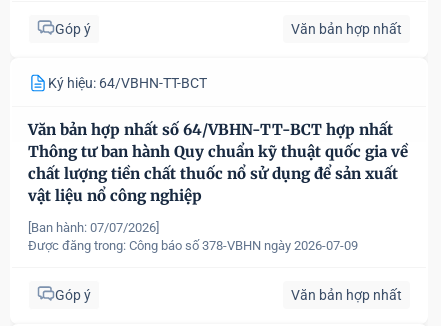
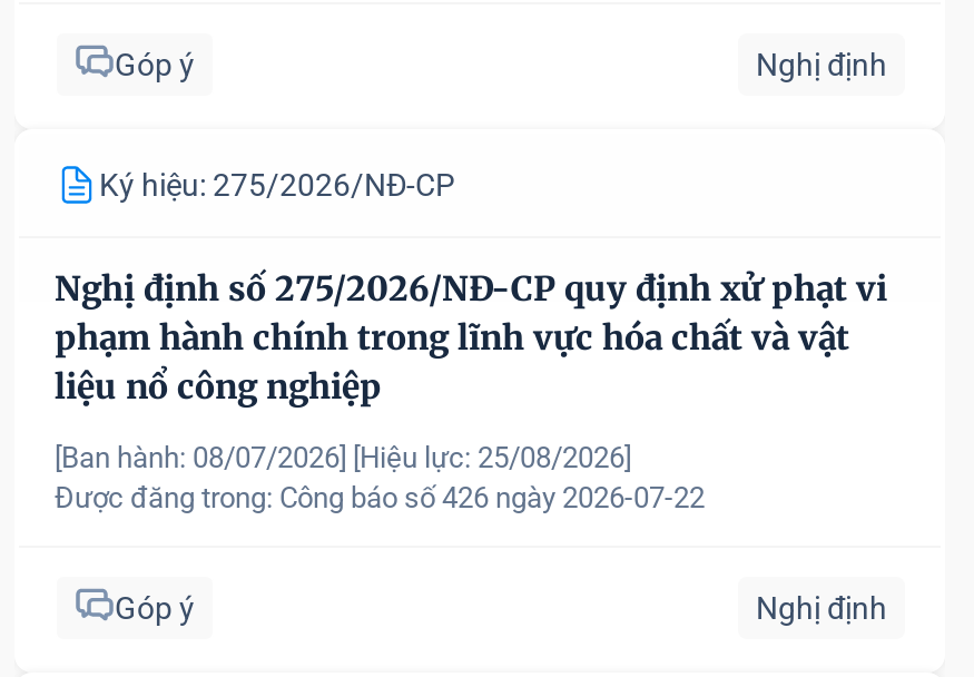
- Văn bản hợp nhất
+ Nghị định

- Ký hiệu: 64/VBHN-TT-BCT
+ Ký hiệu: 275/2026/NĐ-CP

- Văn bản hợp nhất số 64/VBHN-TT-BCT hợp nhất
- Thông tư ban hành Quy chuẩn kỹ thuật quốc gia về
- chất lượng tiền chất thuốc nổ sử dụng để sản xuất
- vật liệu nổ công nghiệp
+ Nghị định số 275/2026/NĐ-CP quy định xử phạt vi
+ phạm hành chính trong lĩnh vực hóa chất và vật
+ liệu nổ công nghiệp

- [Ban hành: 07/07/2026]
- Được đăng trong: Công báo số 378-VBHN ngày 2026-07-09
+ [Ban hành: 08/07/2026] [Hiệu lực: 25/08/2026]
+ Được đăng trong: Công báo số 426 ngày 2026-07-22

- Văn bản hợp nhất
+ Nghị định
